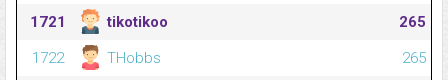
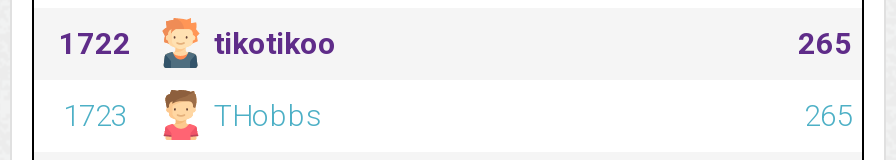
- 1721
+ 1722

- 1722
+ 1723
